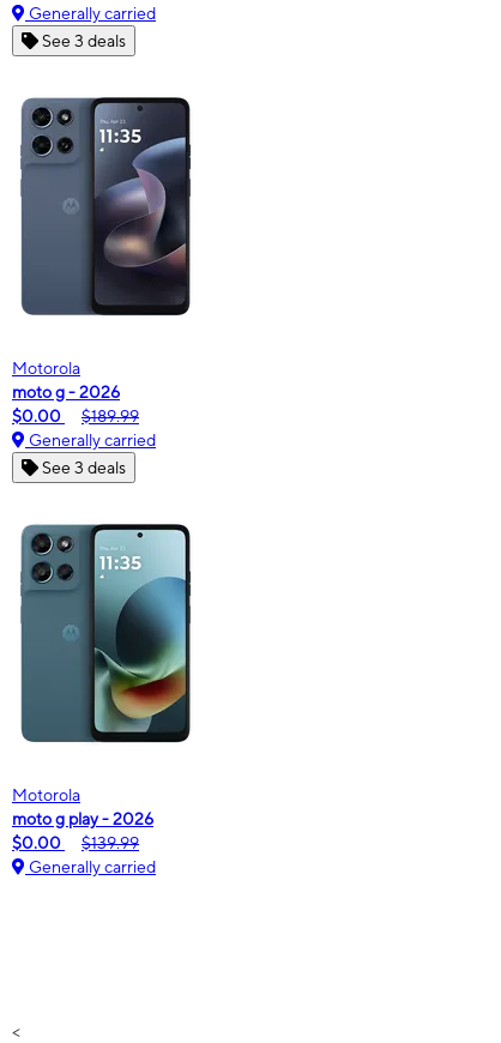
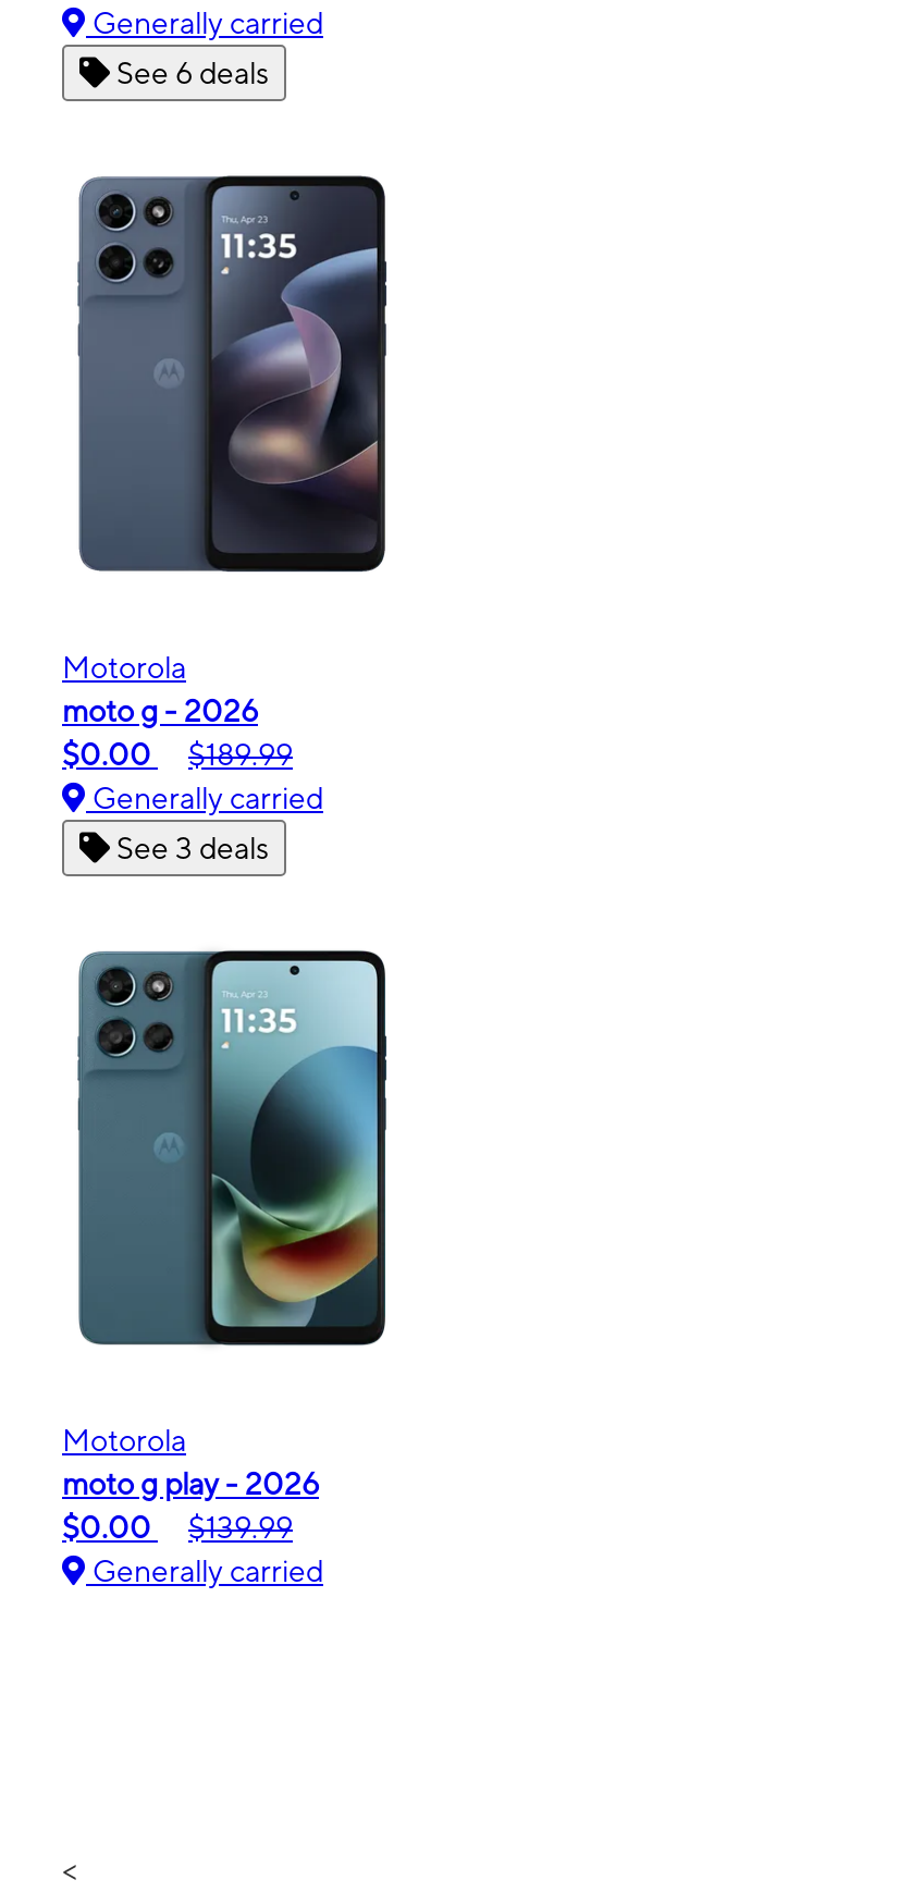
- See 3 deals
+ See 6 deals
